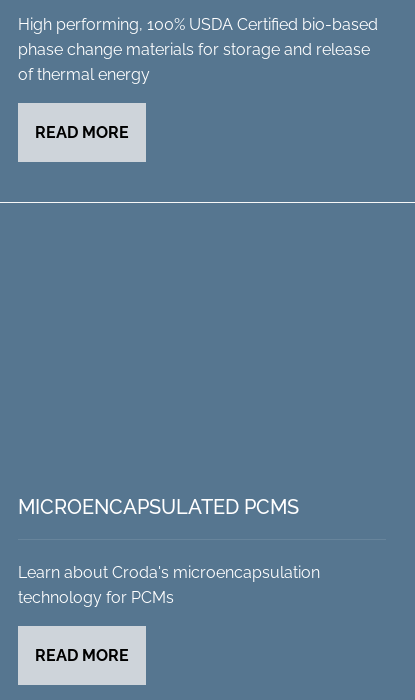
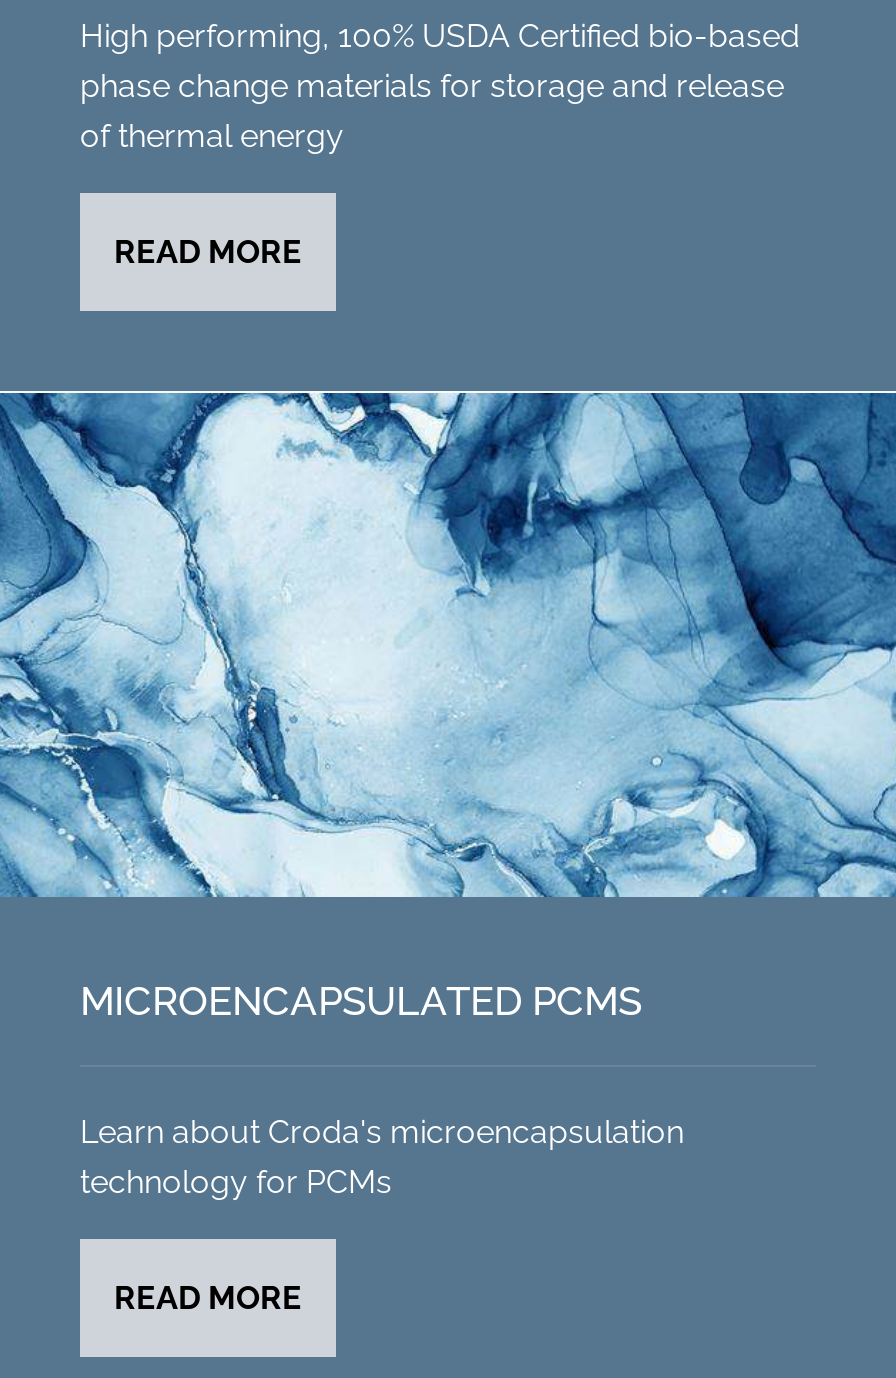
+ [image]
